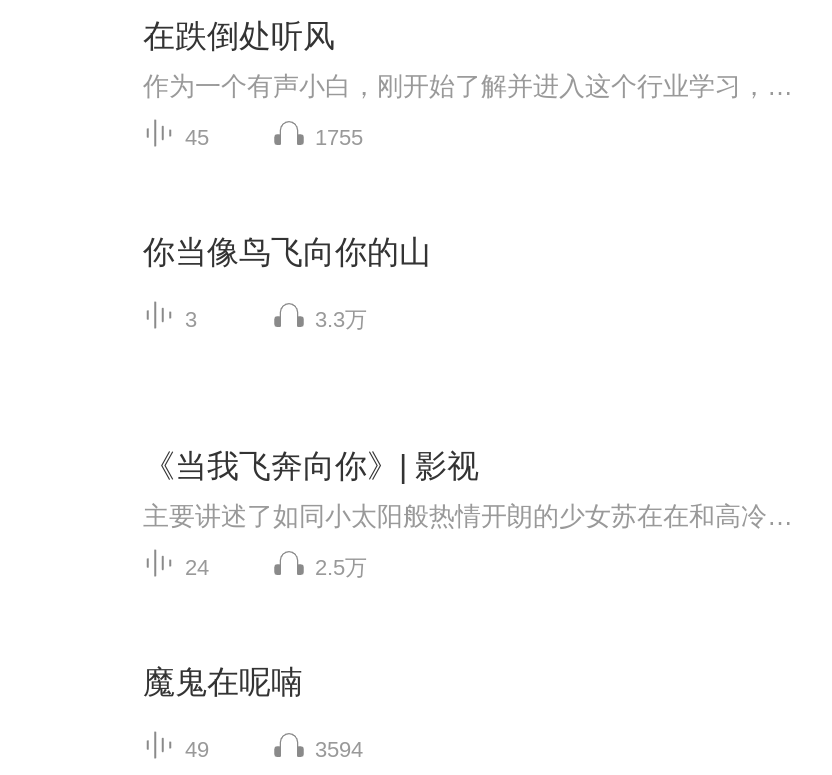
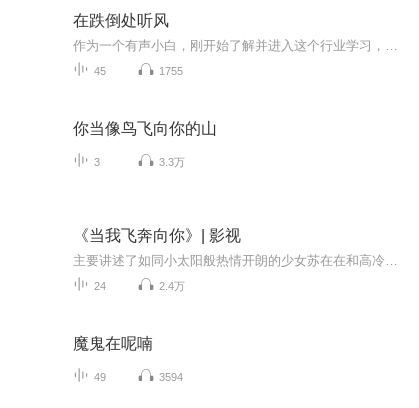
- 2.5万
+ 2.4万
